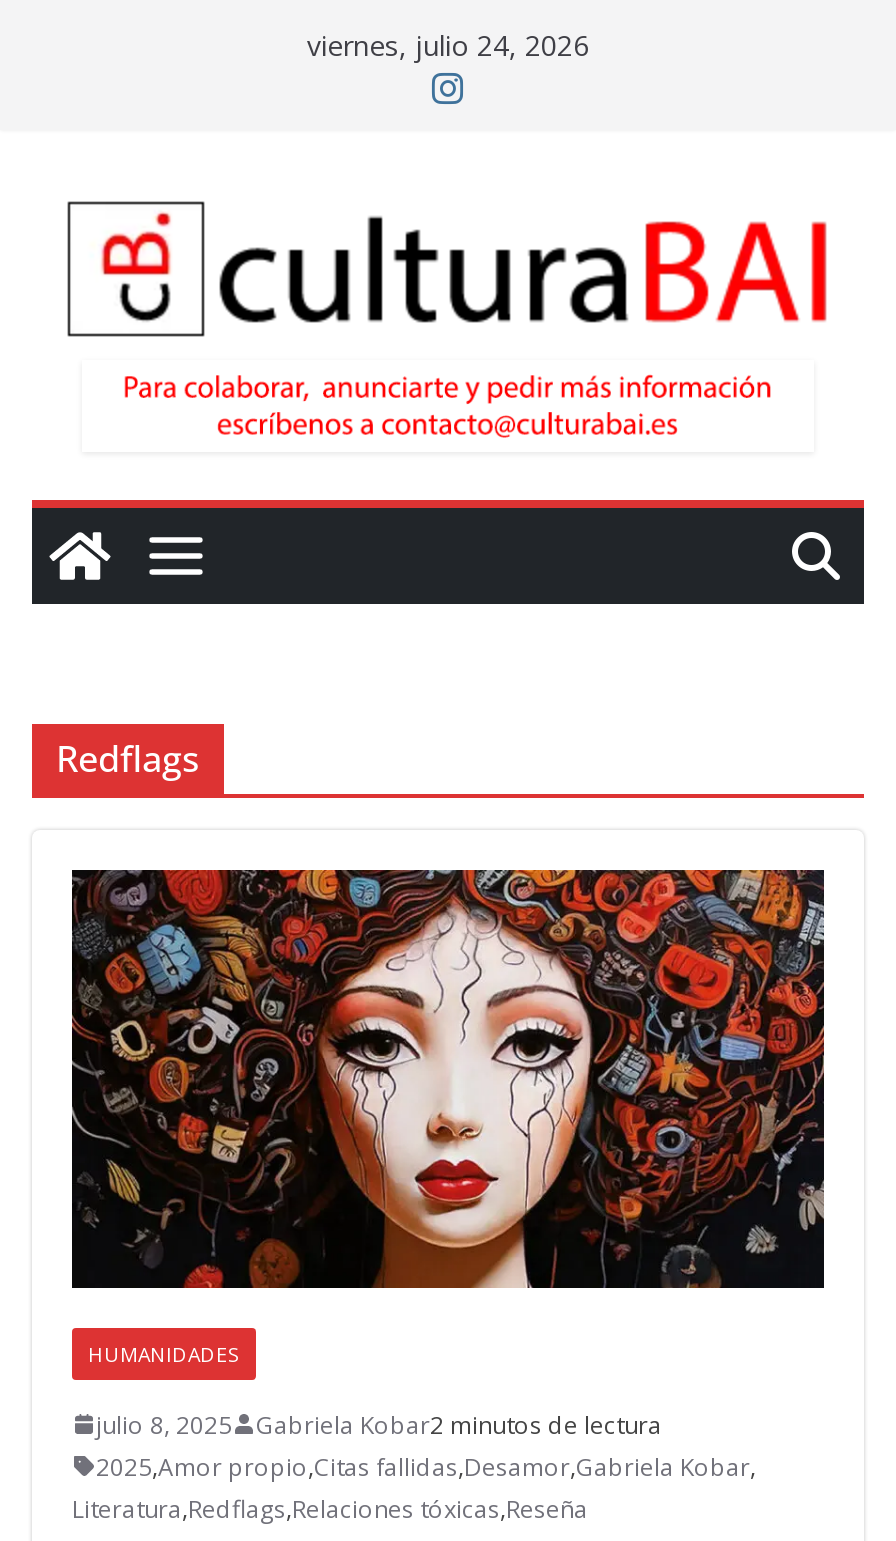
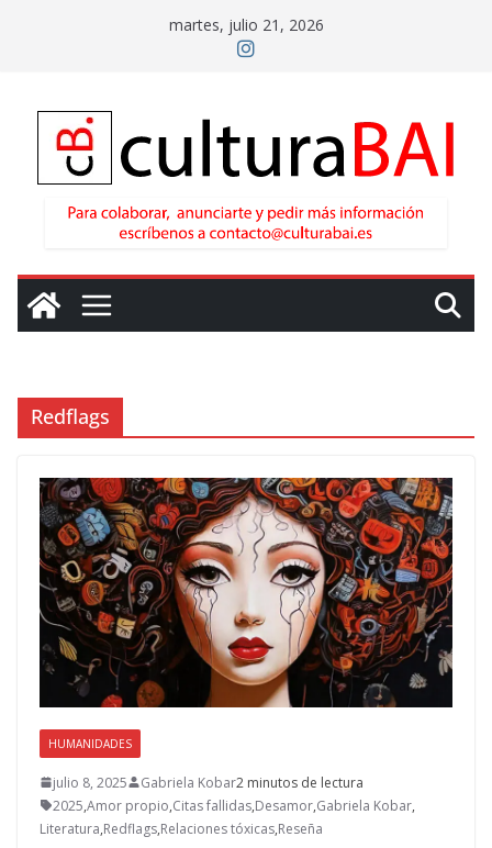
- viernes, julio 24, 2026
+ martes, julio 21, 2026
